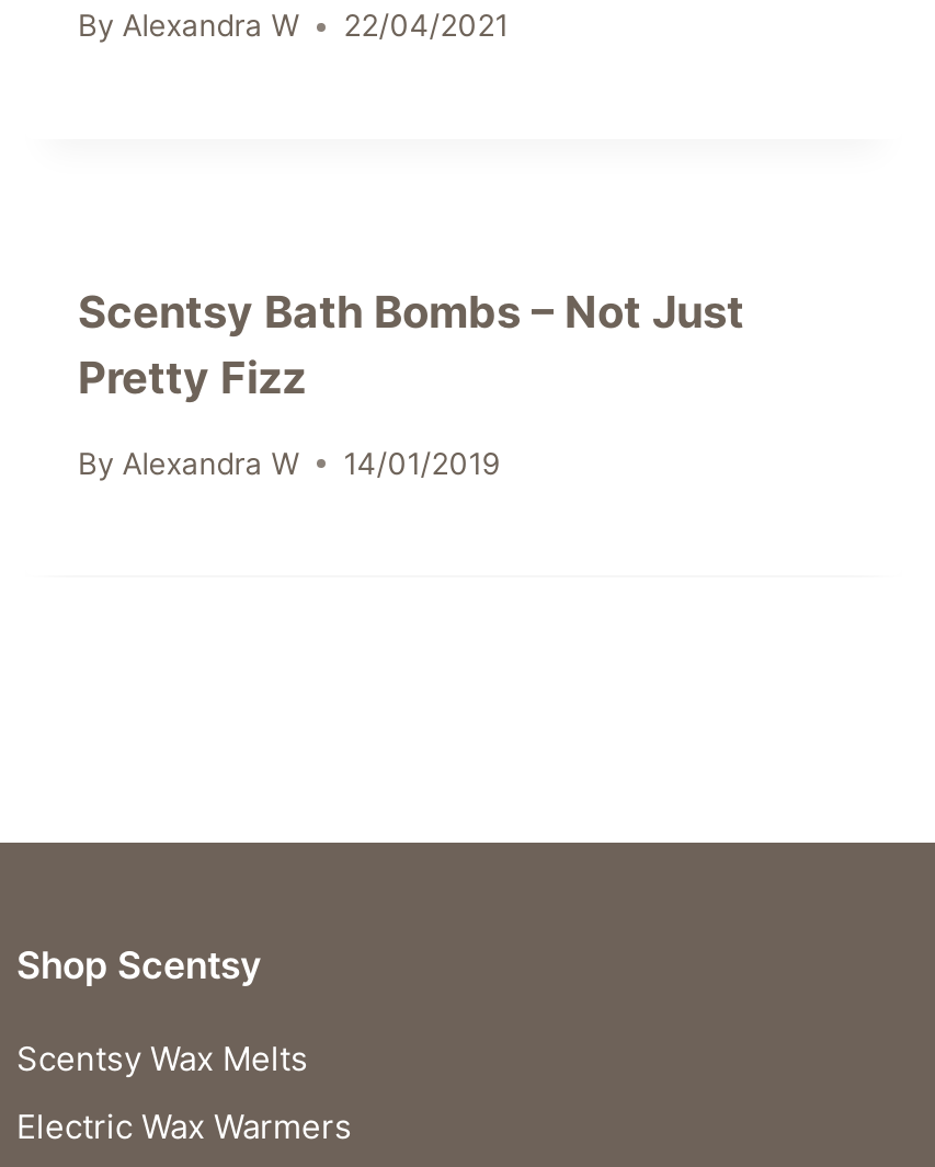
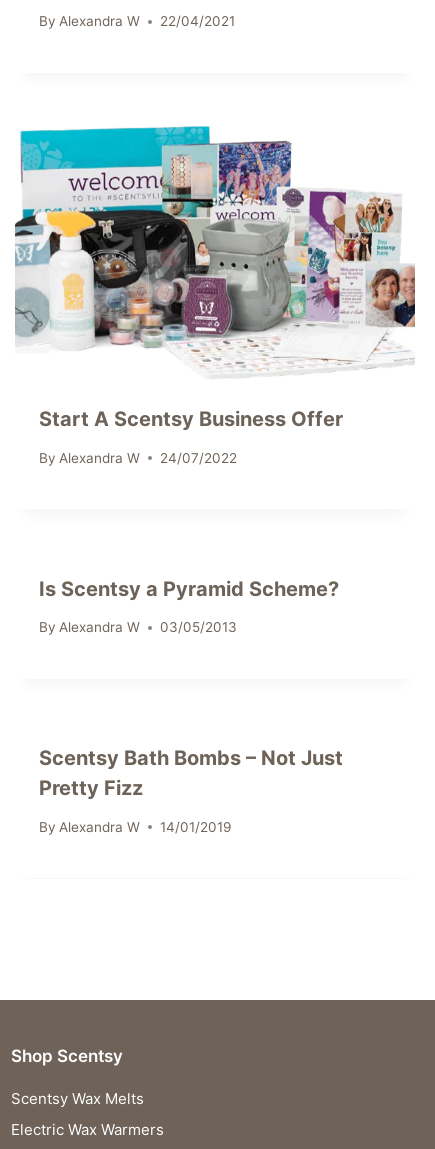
+ [image]
+ Start A Scentsy Business Offer
+ By Alexandra W
+ 24/07/2022

+ Is Scentsy a Pyramid Scheme?
+ By Alexandra W
+ 03/05/2013
